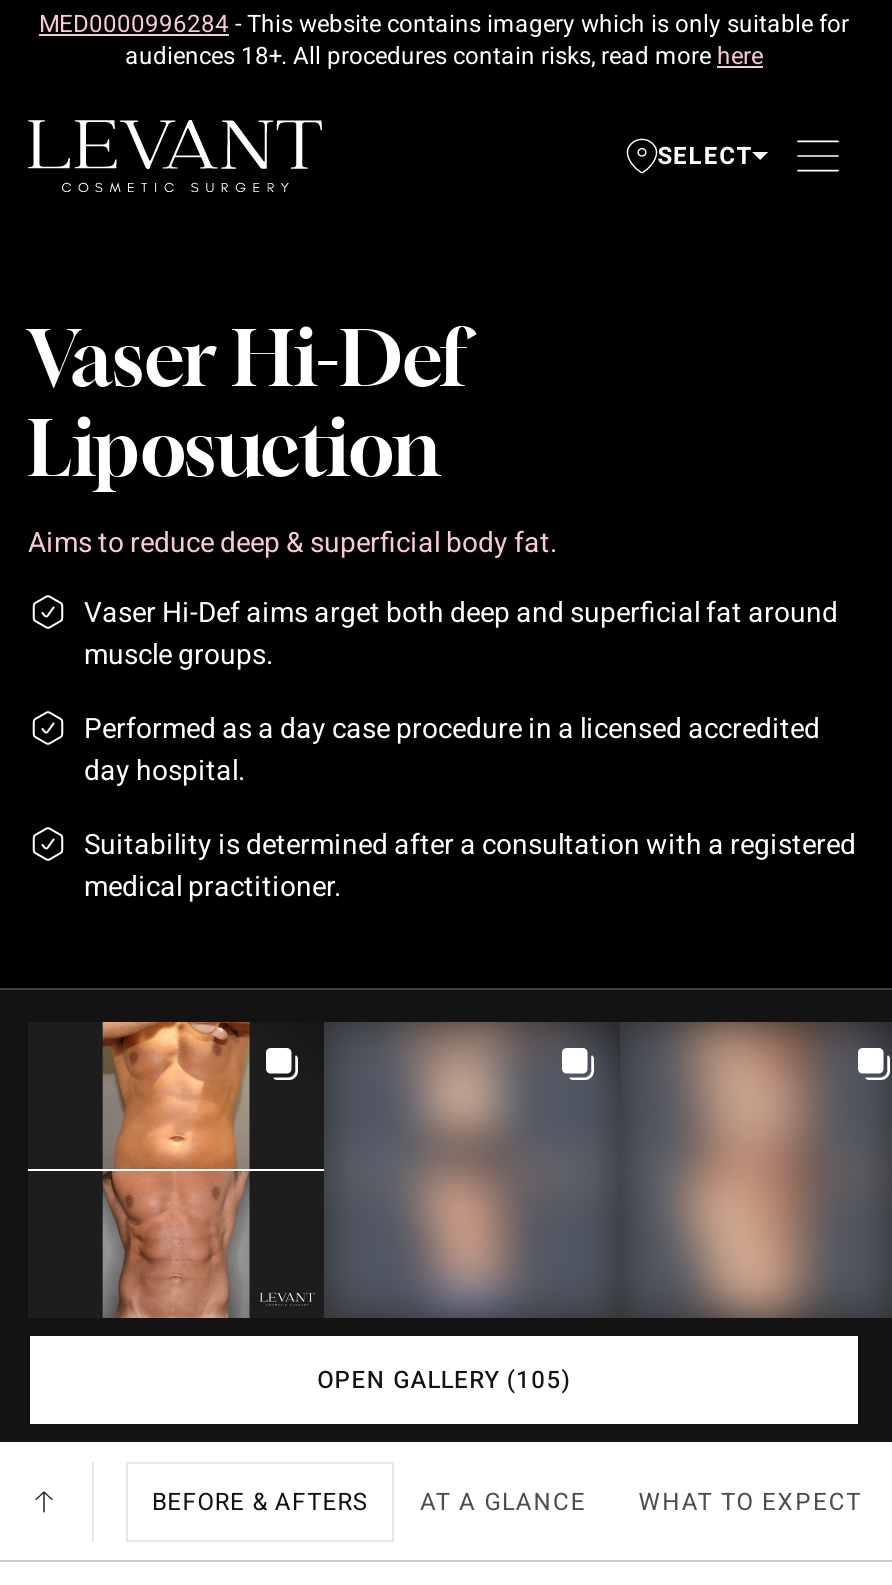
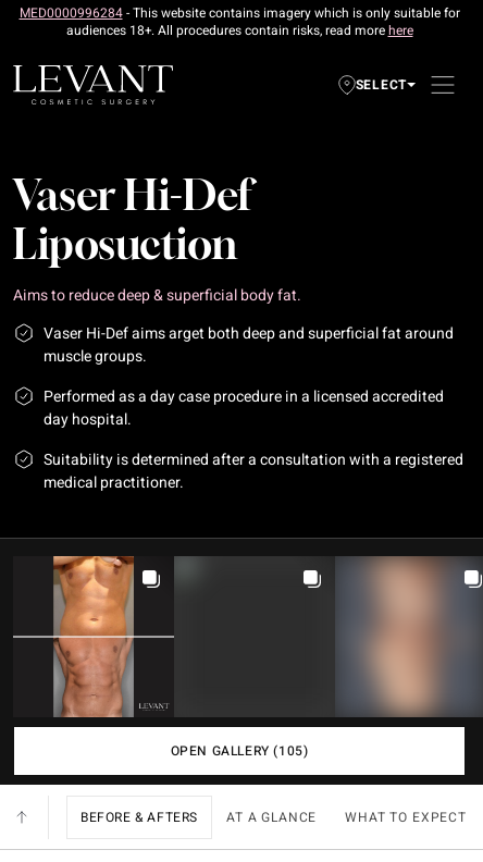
- [image]
